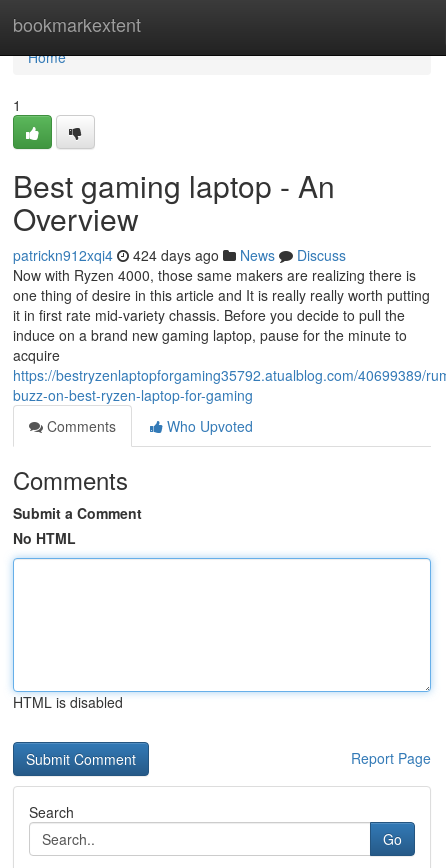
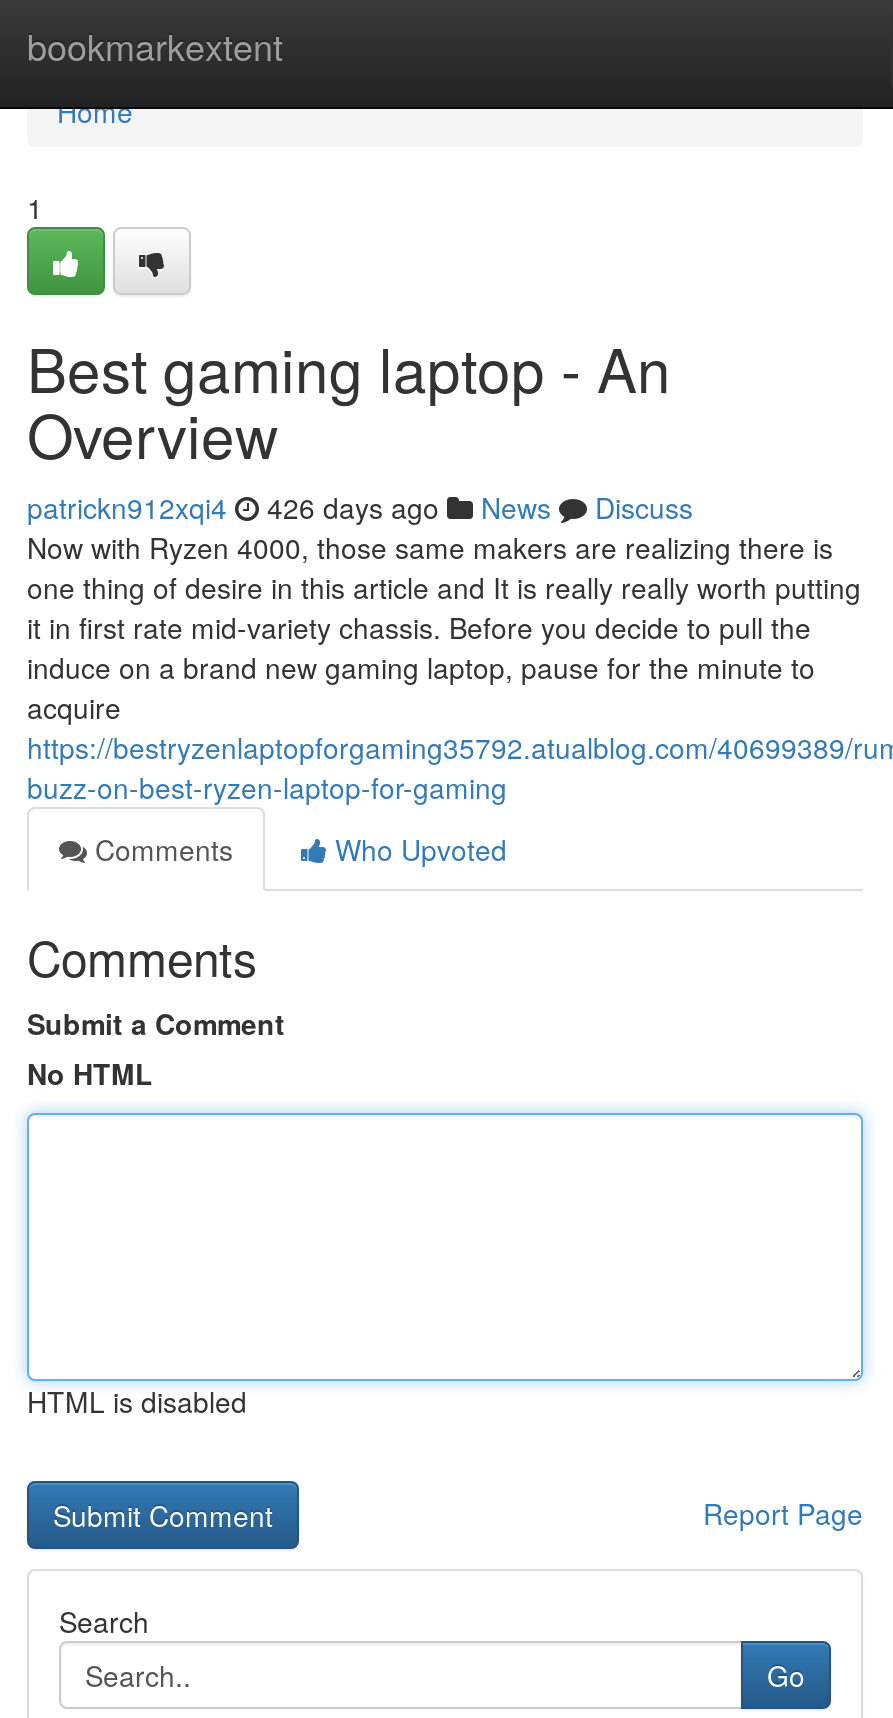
- patrickn912xqi4 424 days ago News Discuss
+ patrickn912xqi4 426 days ago News Discuss
